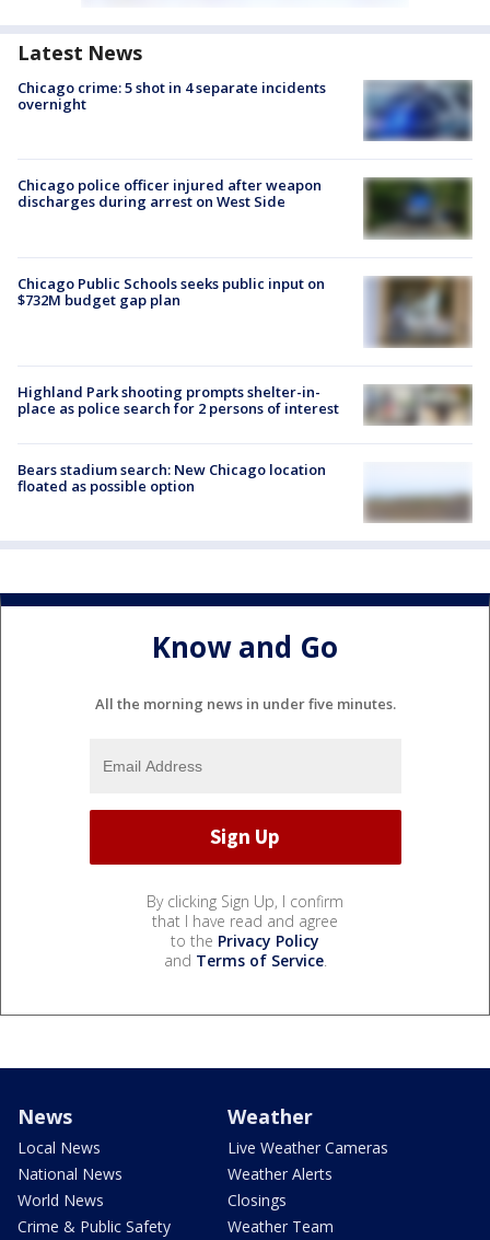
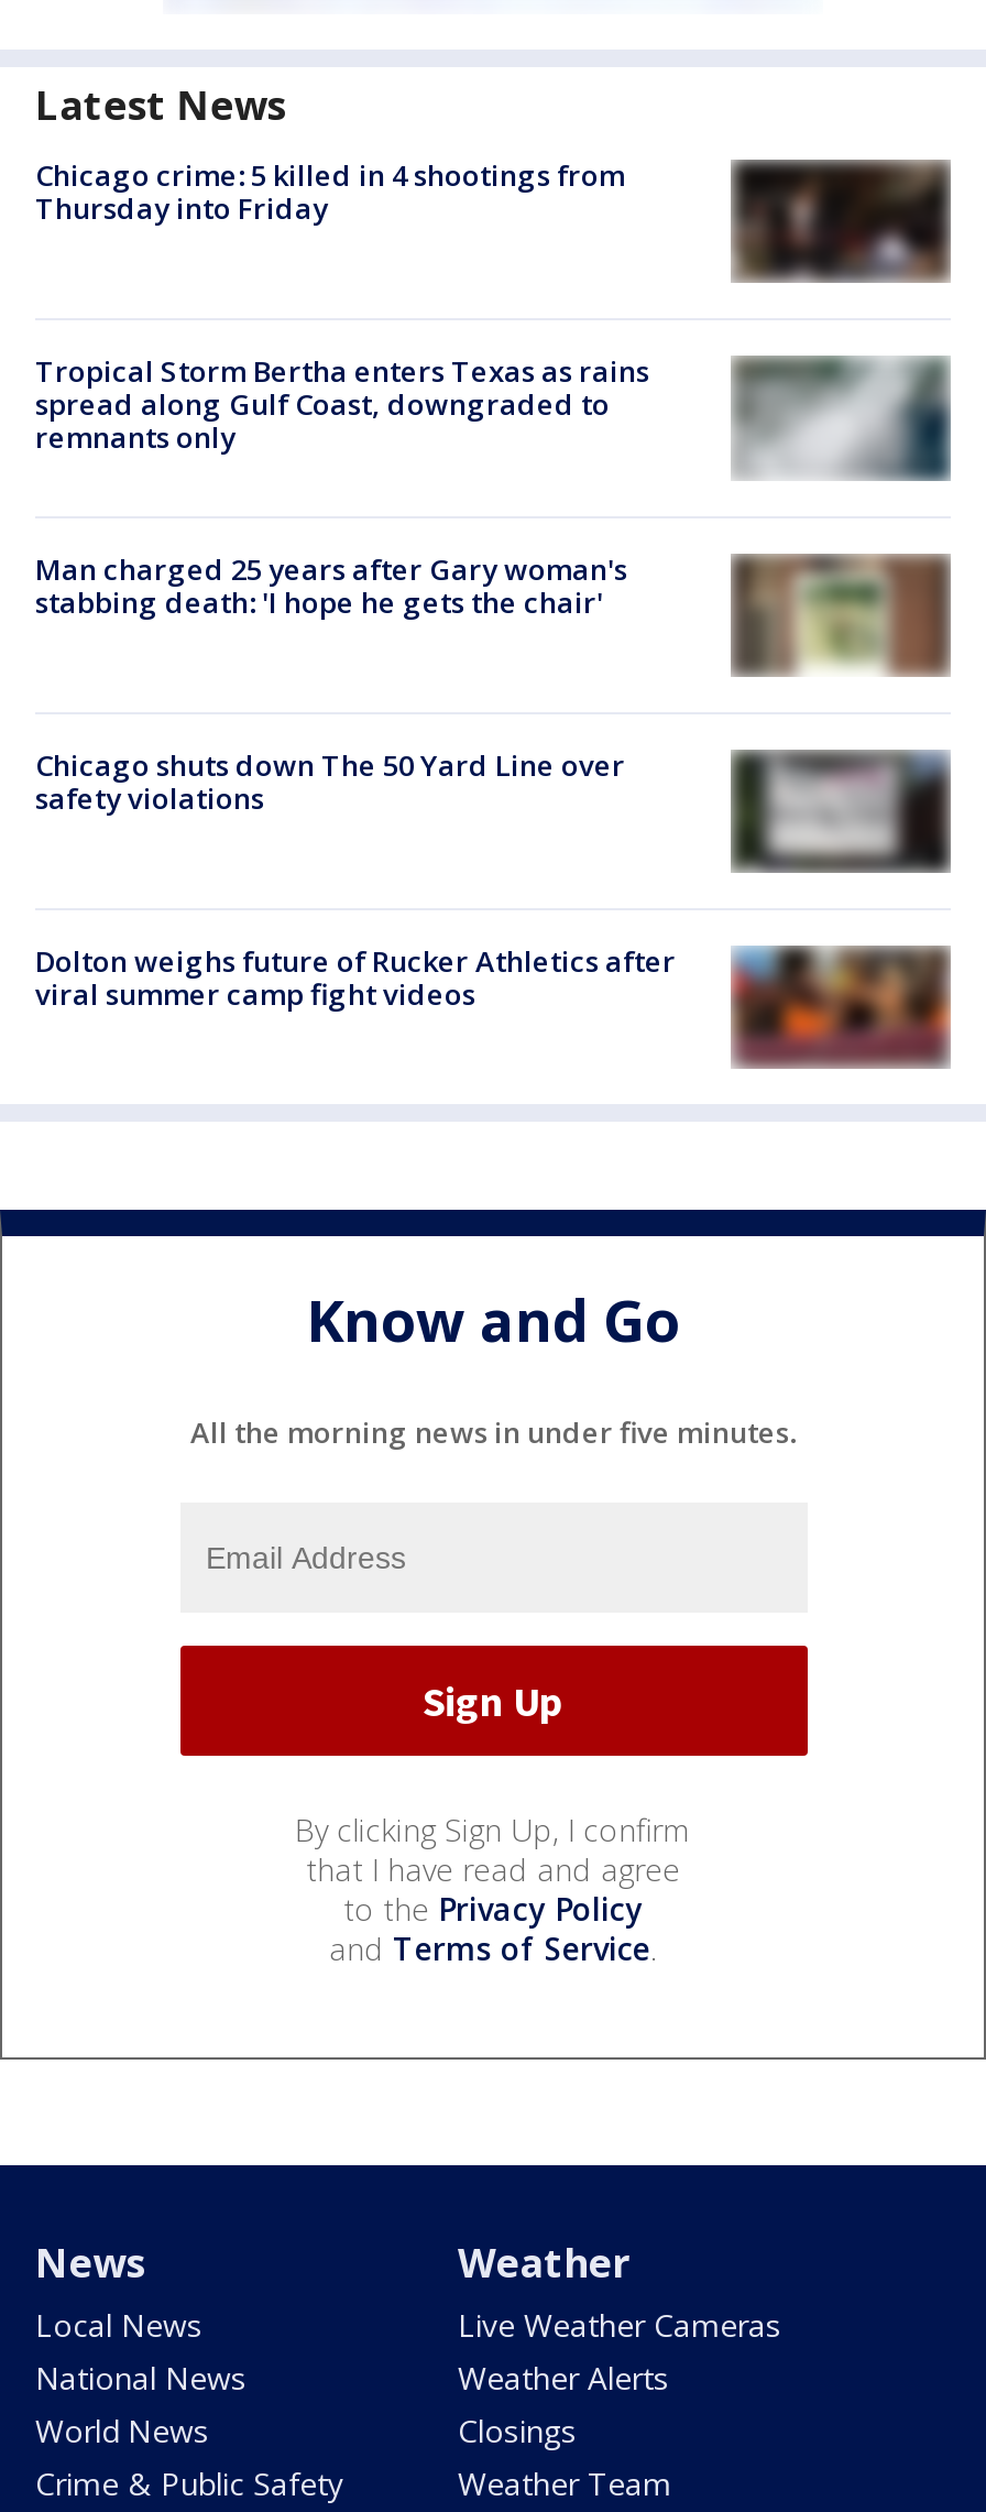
- Chicago crime: 5 shot in 4 separate incidents
- overnight
+ Chicago crime: 5 killed in 4 shootings from
+ Thursday into Friday

- [image]
+ [image]

- [image]
- Chicago police officer injured after weapon
- discharges during arrest on West Side
+ [image]
+ Tropical Storm Bertha enters Texas as rains
+ spread along Gulf Coast, downgraded to
+ remnants only

- Chicago Public Schools seeks public input on
- $732M budget gap plan
+ Man charged 25 years after Gary woman's
+ stabbing death: 'I hope he gets the chair'

- [image]
+ [image]

- [image]
+ [image]

- Highland Park shooting prompts shelter-in-
- place as police search for 2 persons of interest
+ Chicago shuts down The 50 Yard Line over
+ safety violations

- [image]
- Bears stadium search: New Chicago location
- floated as possible option
+ [image]
+ Dolton weighs future of Rucker Athletics after
+ viral summer camp fight videos
